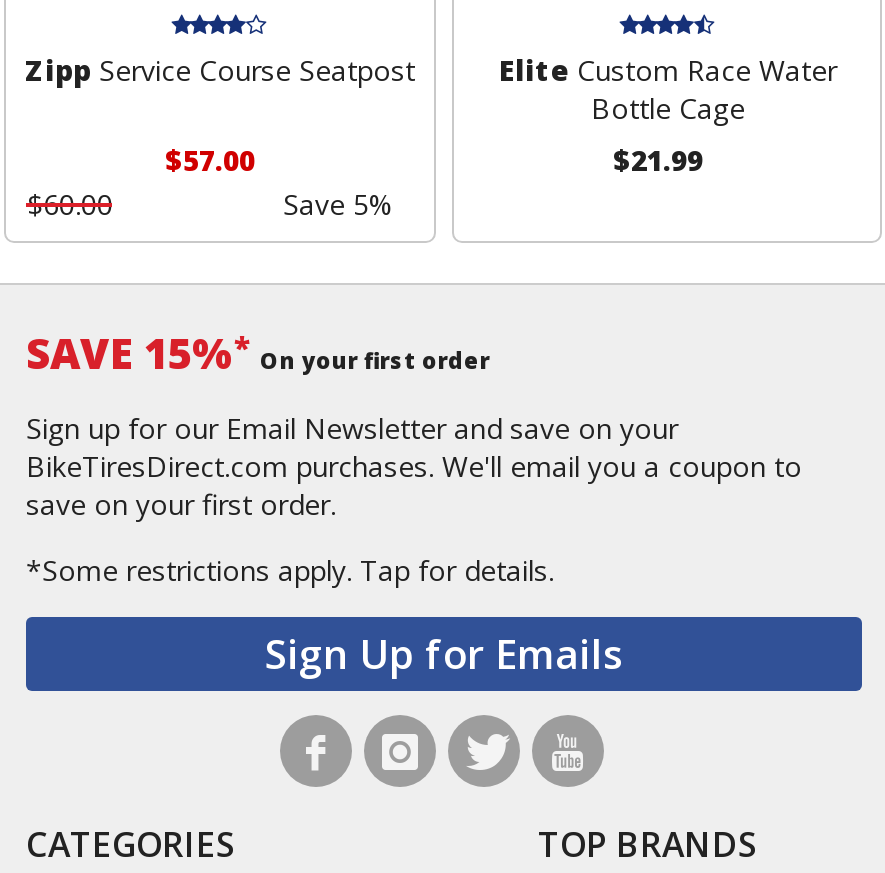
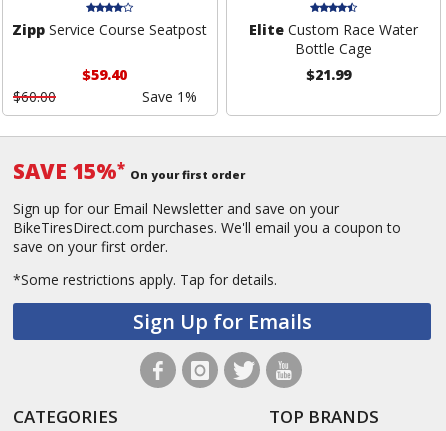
- $57.00
+ $59.40

- Save 5%
+ Save 1%
